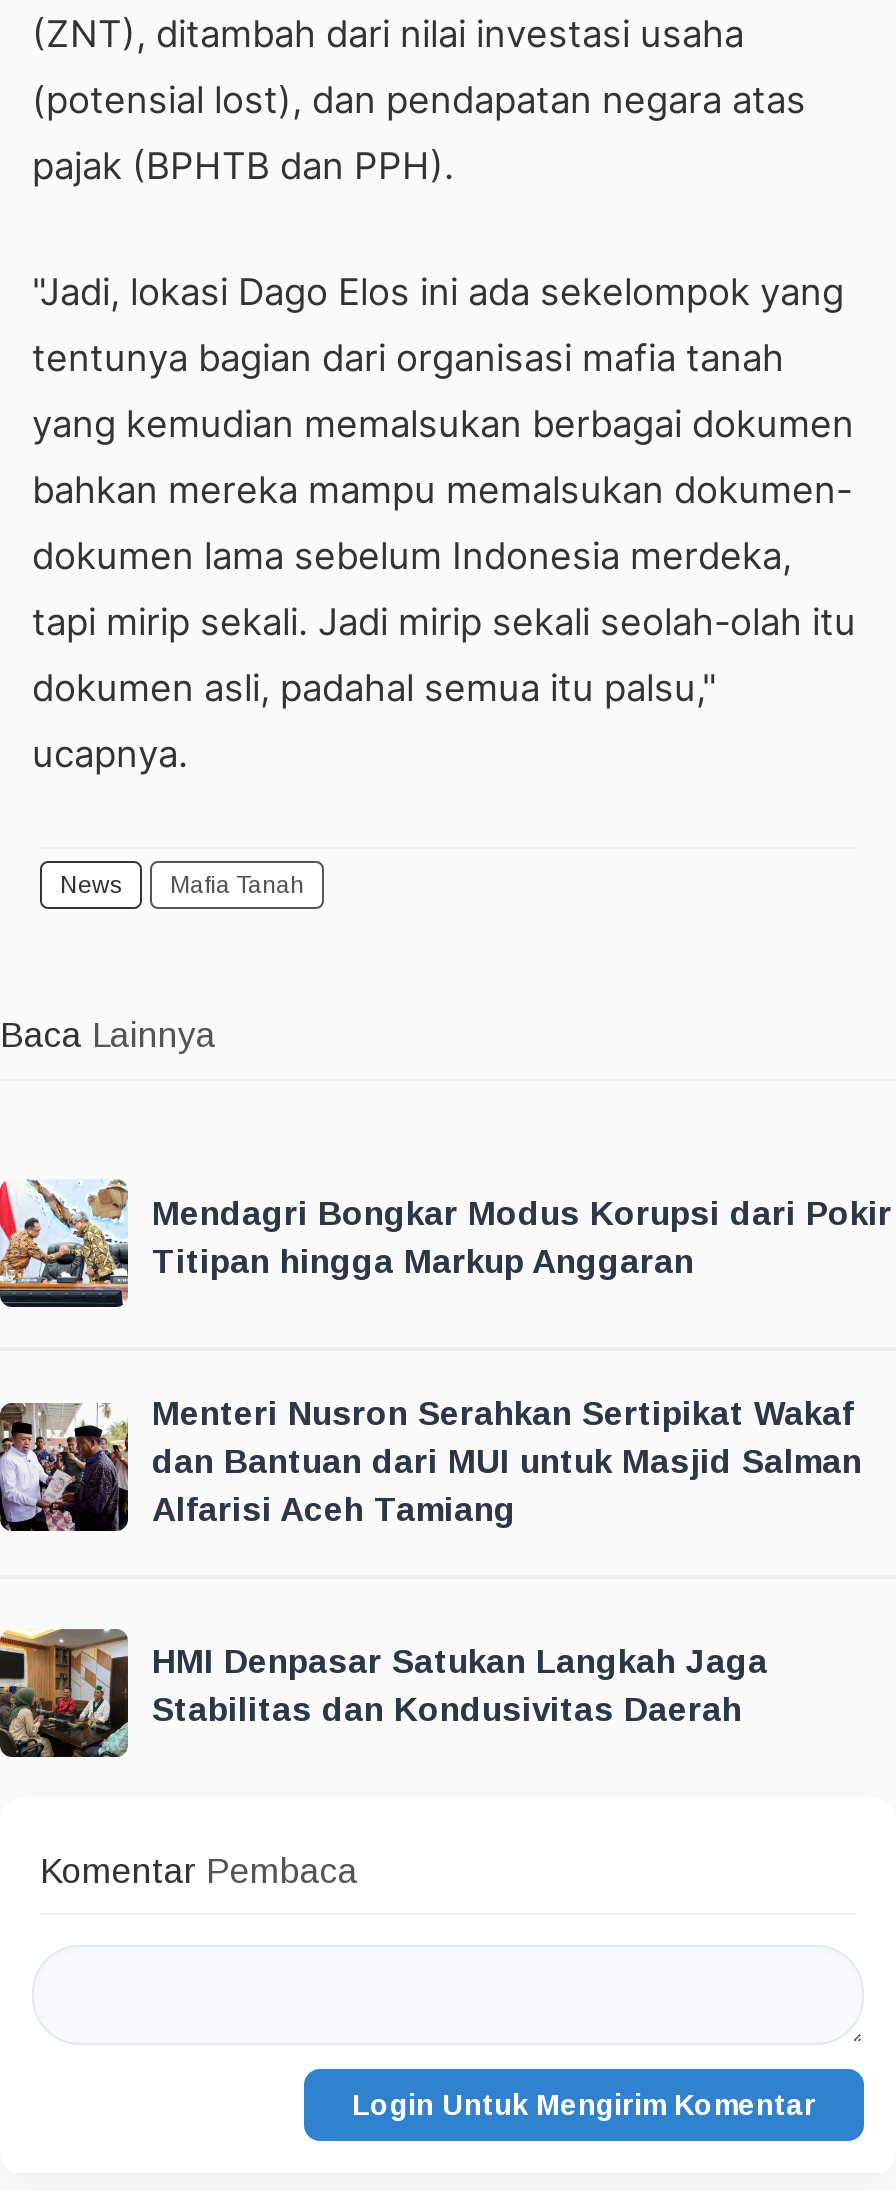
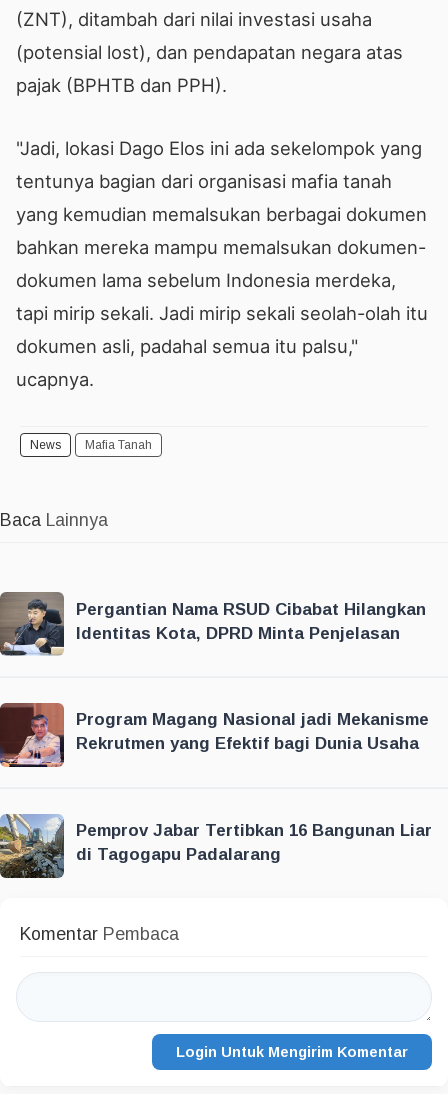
- [image]
- Mendagri Bongkar Modus Korupsi dari Pokir
- Titipan hingga Markup Anggaran
+ [image]
+ Pergantian Nama RSUD Cibabat Hilangkan
+ Identitas Kota, DPRD Minta Penjelasan

- [image]
- Menteri Nusron Serahkan Sertipikat Wakaf
- dan Bantuan dari MUI untuk Masjid Salman
- Alfarisi Aceh Tamiang
+ [image]
+ Program Magang Nasional jadi Mekanisme
+ Rekrutmen yang Efektif bagi Dunia Usaha

- [image]
- HMI Denpasar Satukan Langkah Jaga
- Stabilitas dan Kondusivitas Daerah
+ [image]
+ Pemprov Jabar Tertibkan 16 Bangunan Liar
+ di Tagogapu Padalarang
